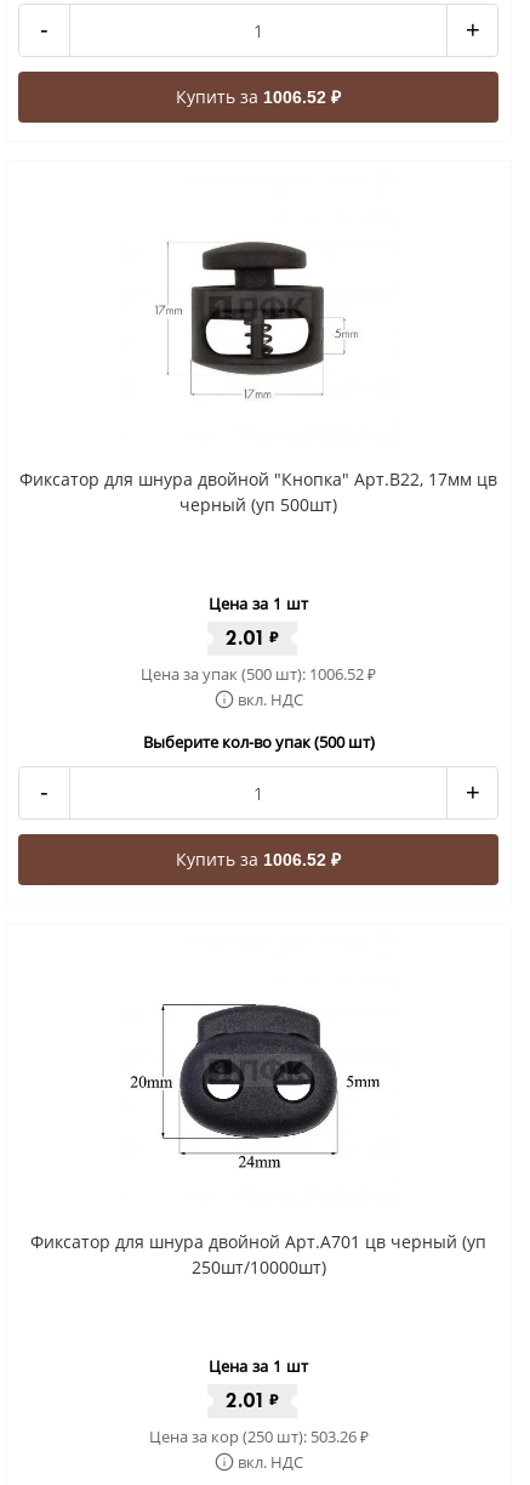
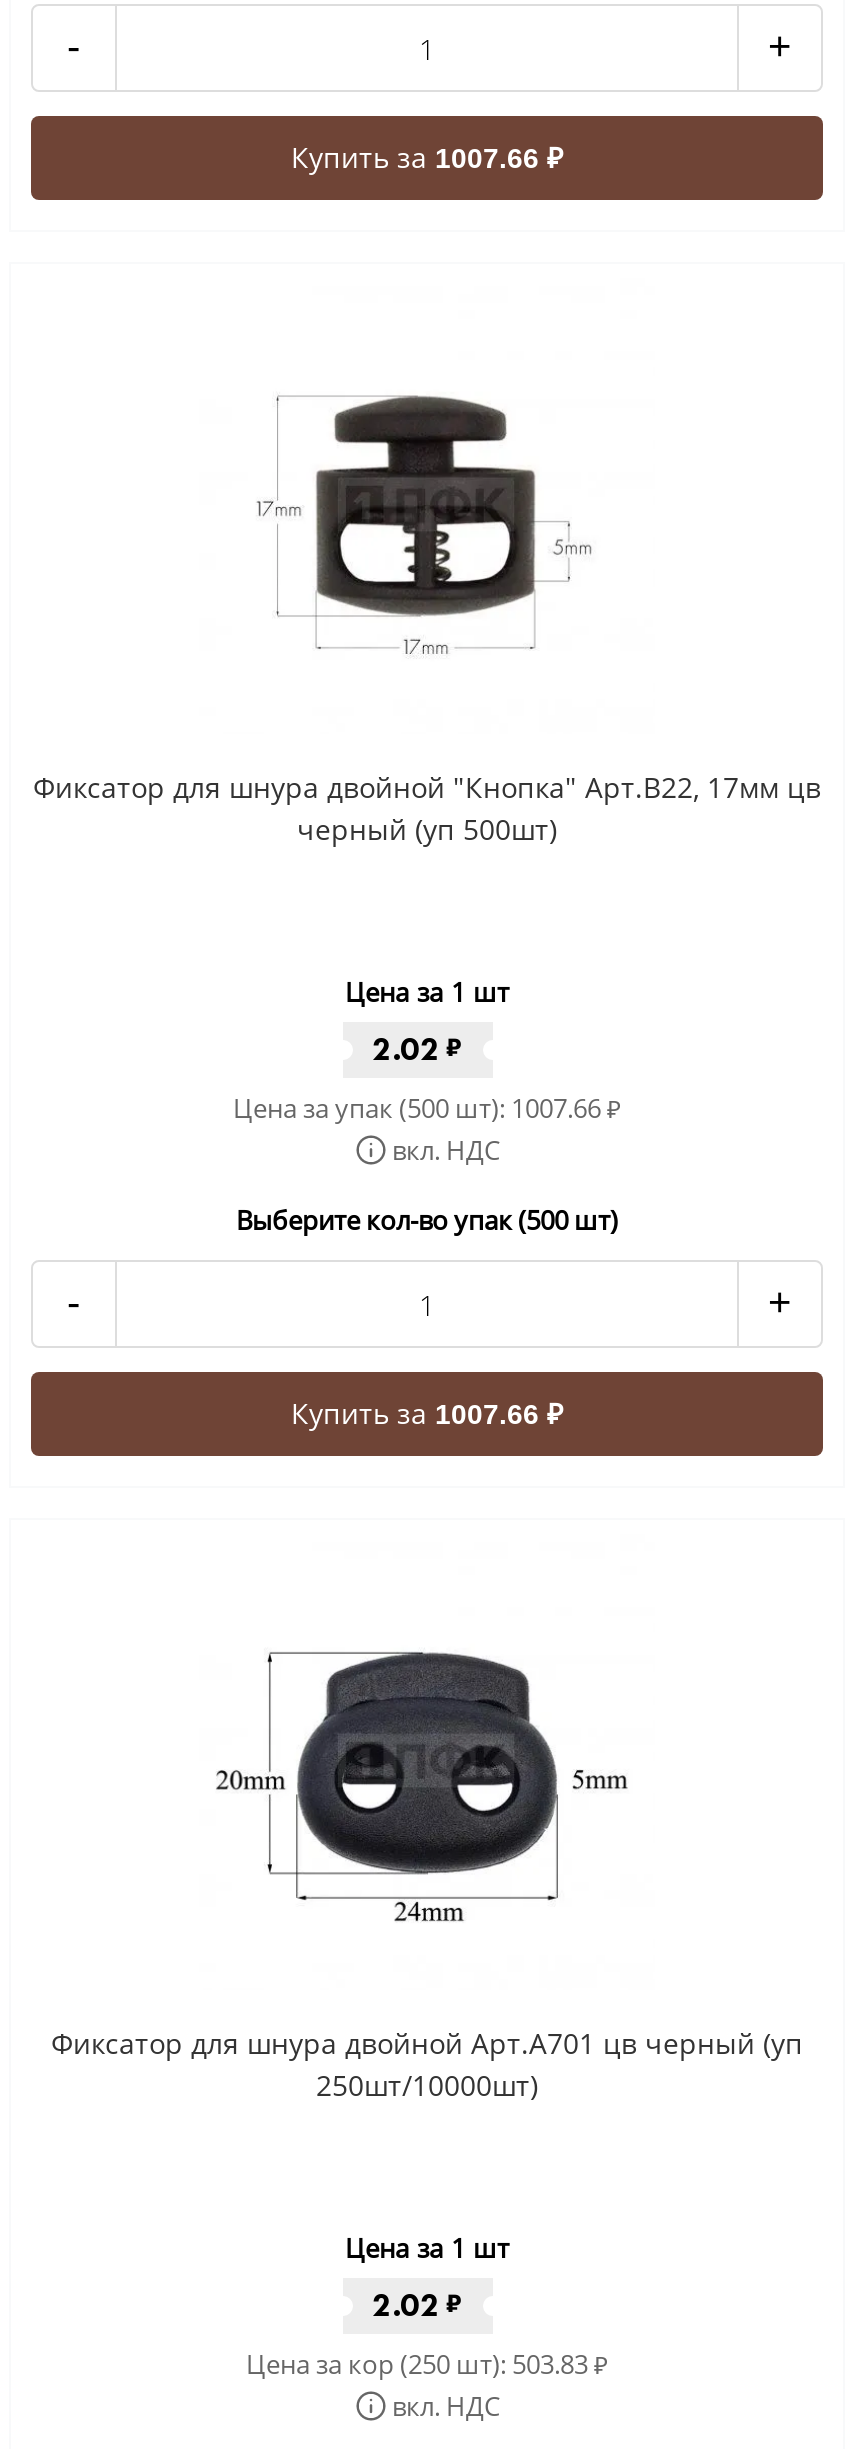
- Купить за 1006.52 ₽
+ Купить за 1007.66 ₽

- 2.01 ₽
+ 2.02 ₽

- Цена за упак (500 шт): 1006.52₽
+ Цена за упак (500 шт): 1007.66₽

- Купить за 1006.52 ₽
+ Купить за 1007.66 ₽

- 2.01 ₽
+ 2.02 ₽

- Цена за кор (250 шт): 503.26 ₽
+ Цена за кор (250 шт): 503.83 ₽
